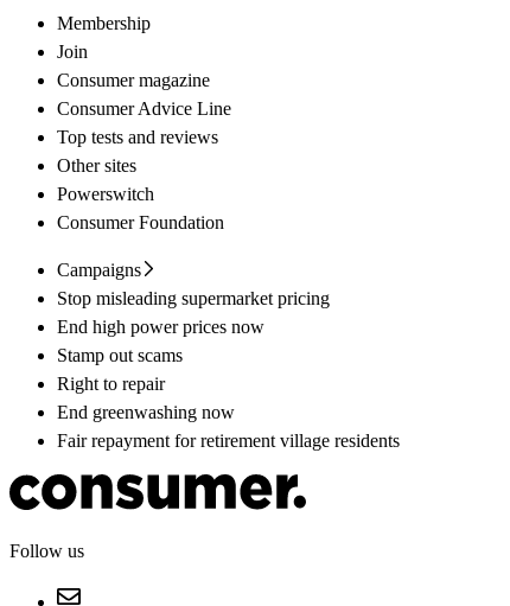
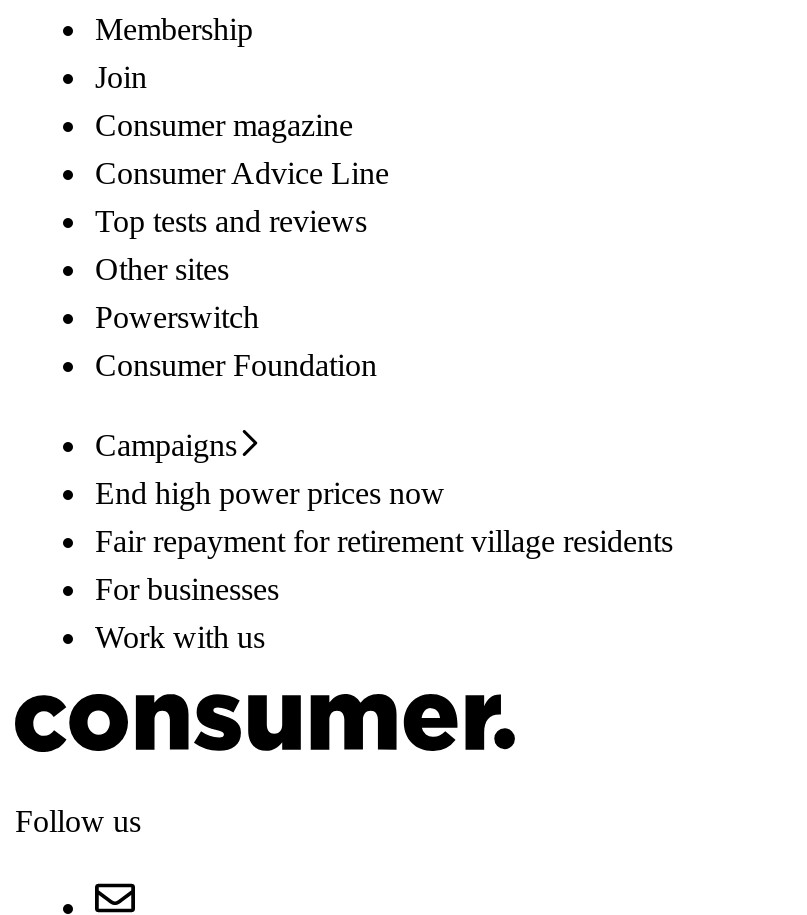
- Stop misleading supermarket pricing

- Stamp out scams
- Right to repair
- End greenwashing now

moved up: Fair repayment for retirement village residents

+ For businesses
+ Work with us
